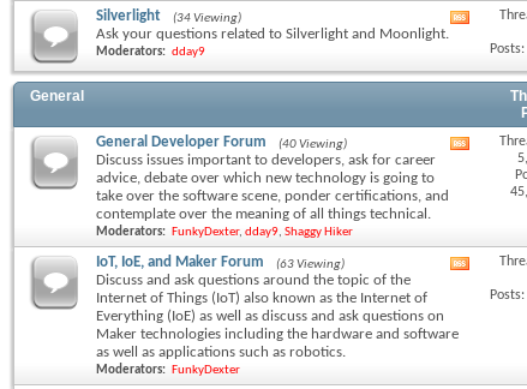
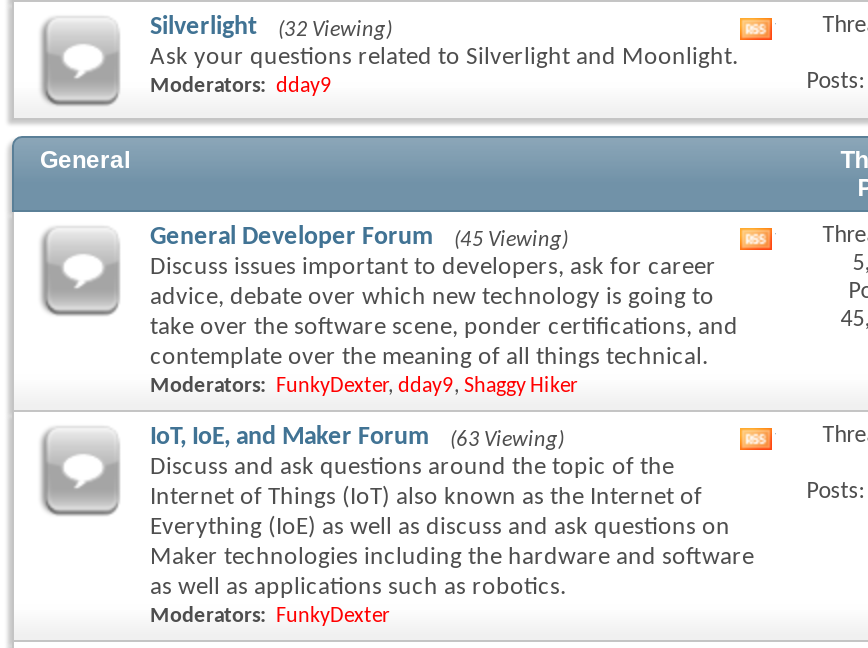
- Silverlight (34 Viewing)
+ Silverlight (32 Viewing)

- General Developer Forum (40 Viewing)
+ General Developer Forum (45 Viewing)
